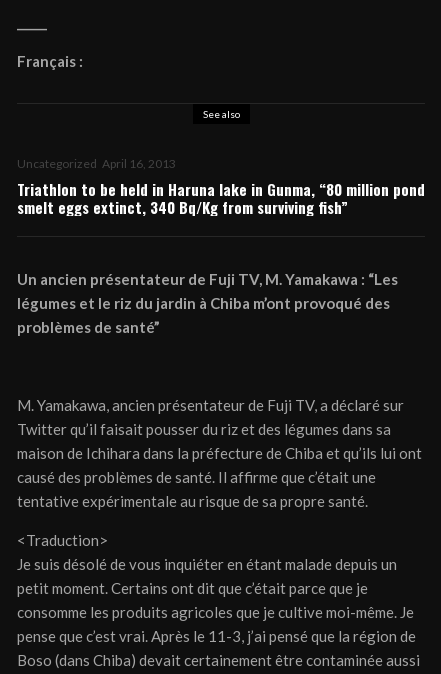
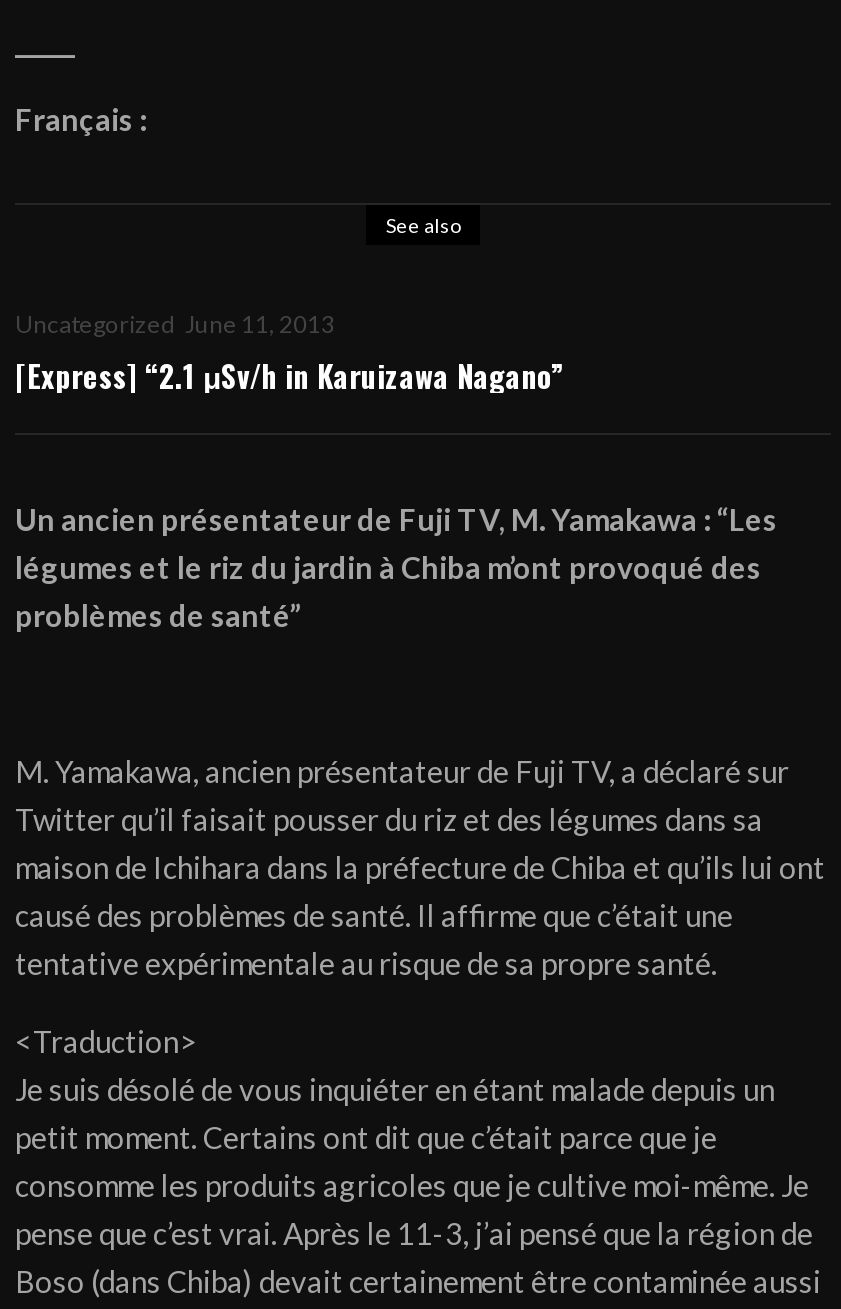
- Uncategorized April 16, 2013
- Triathlon to be held in Haruna lake in Gunma, “80 million pond
- smelt eggs extinct, 340 Bq/Kg from surviving fish”
+ Uncategorized June 11, 2013
+ [Express] “2.1 μSv/h in Karuizawa Nagano”
